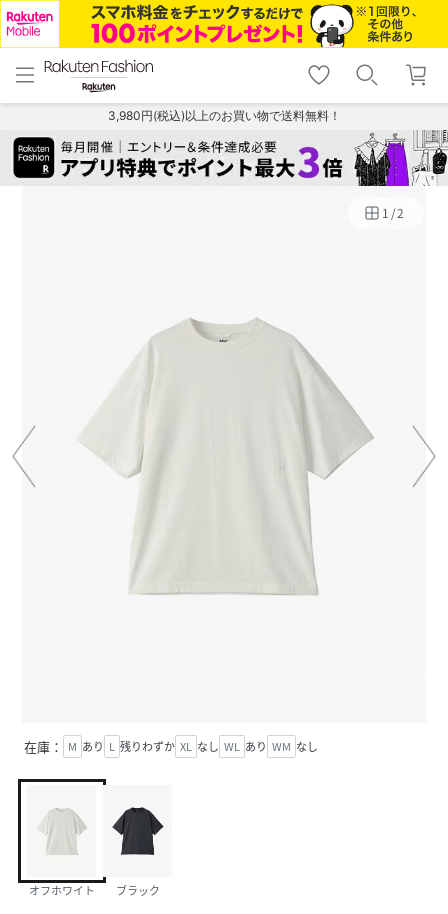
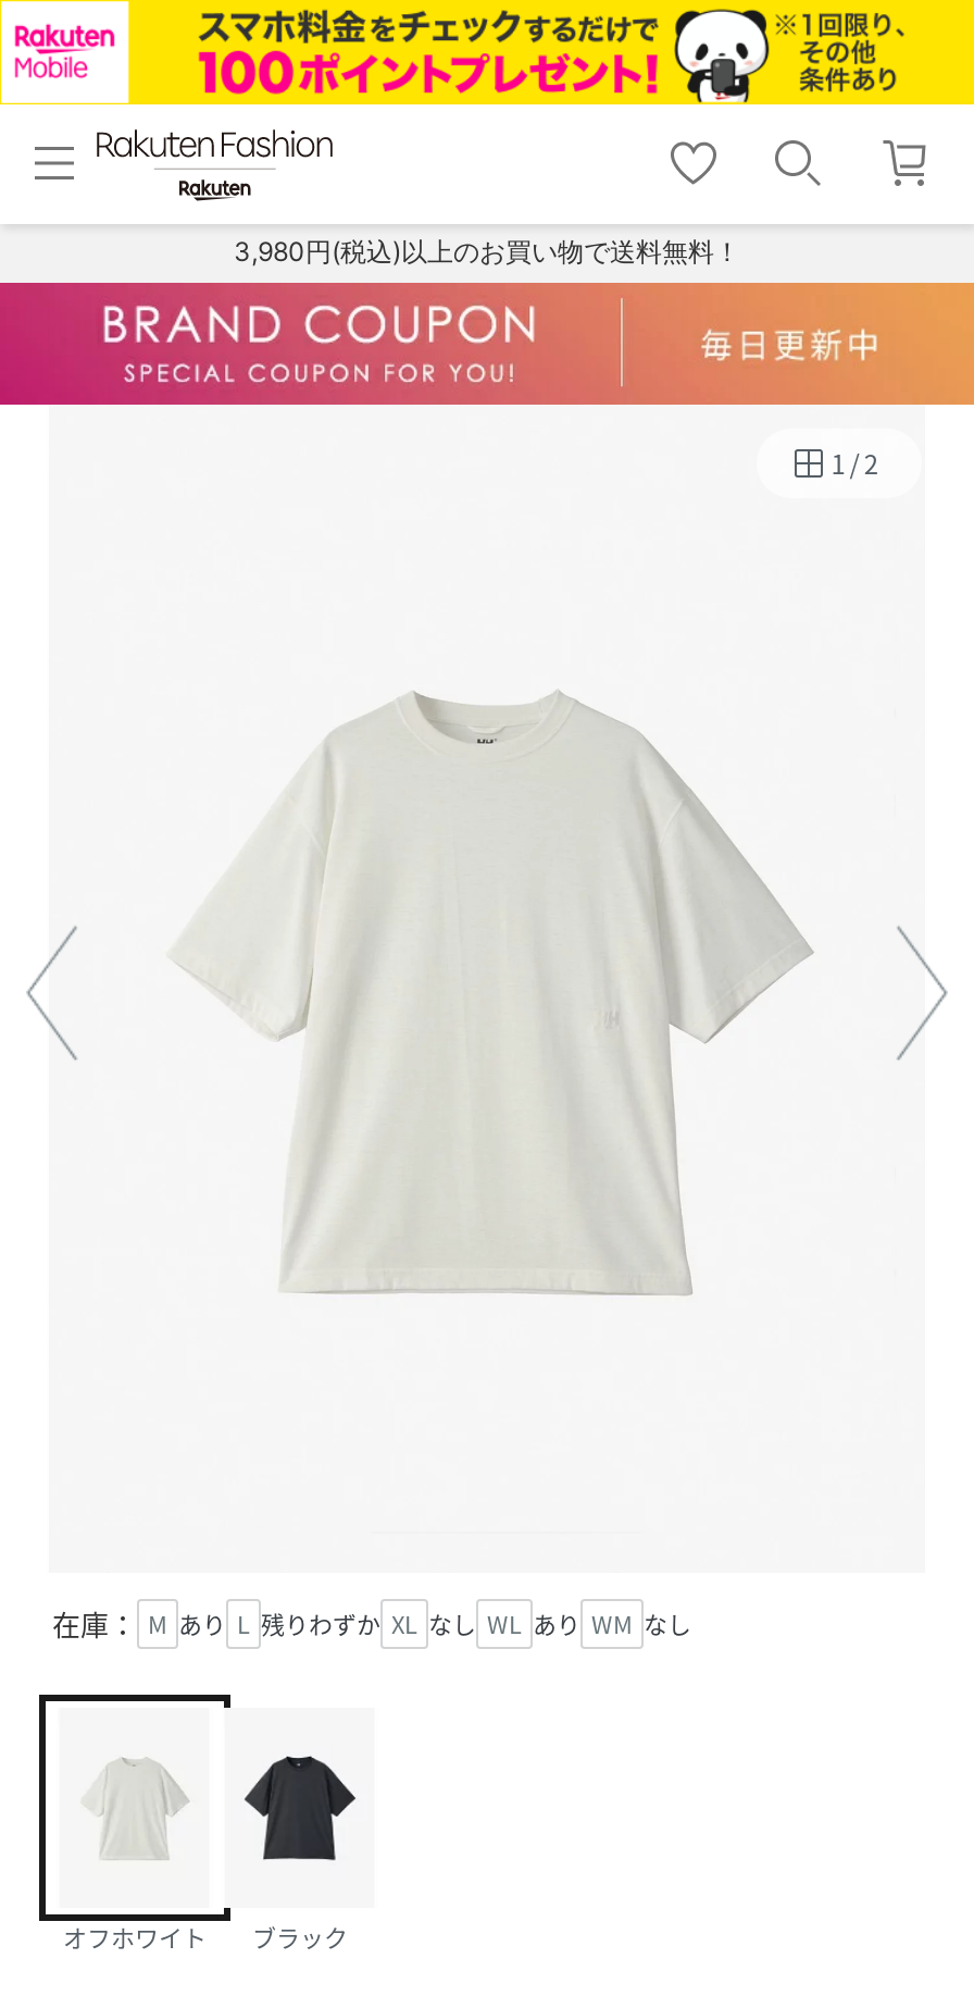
- [image]
+ [image]
